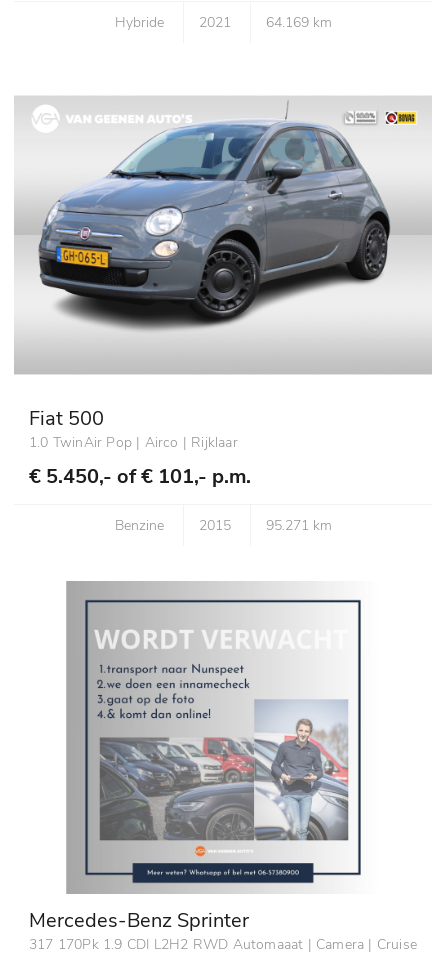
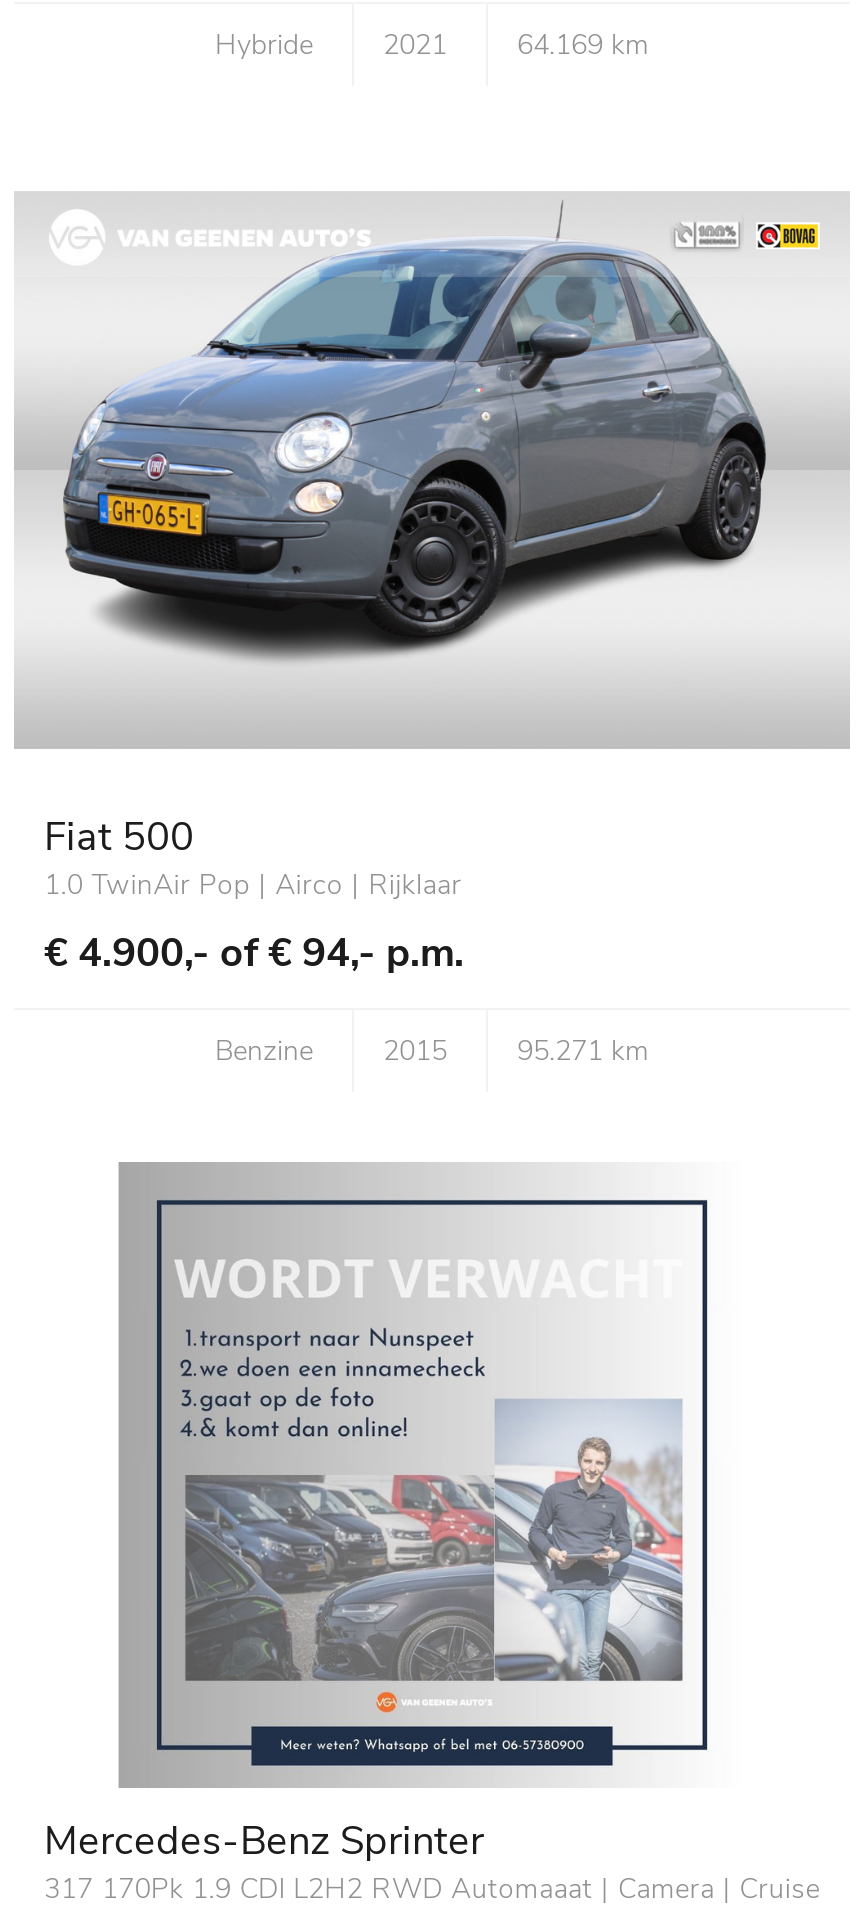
- € 5.450,- of € 101,- p.m.
+ € 4.900,- of € 94,- p.m.
